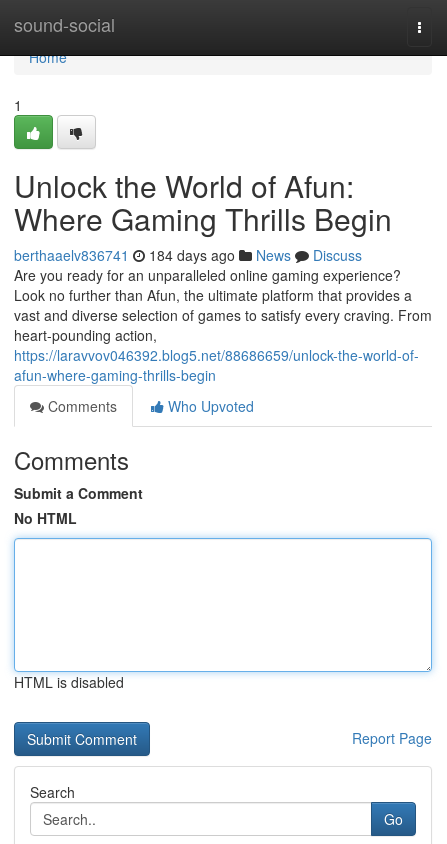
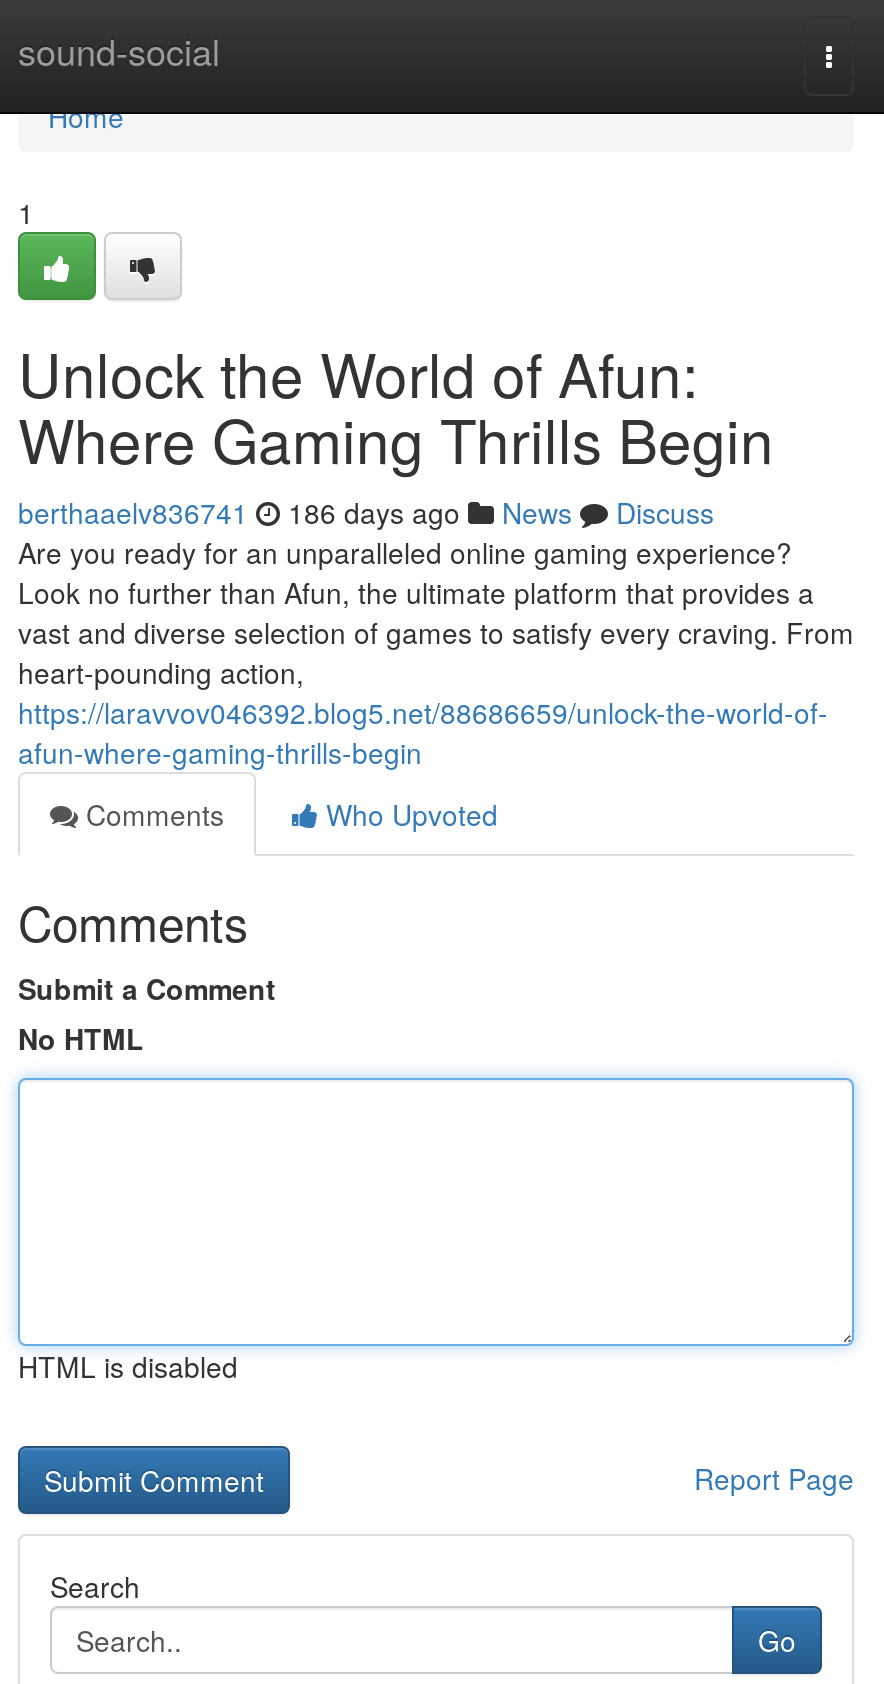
- berthaaelv836741 184 days ago News Discuss
+ berthaaelv836741 186 days ago News Discuss
